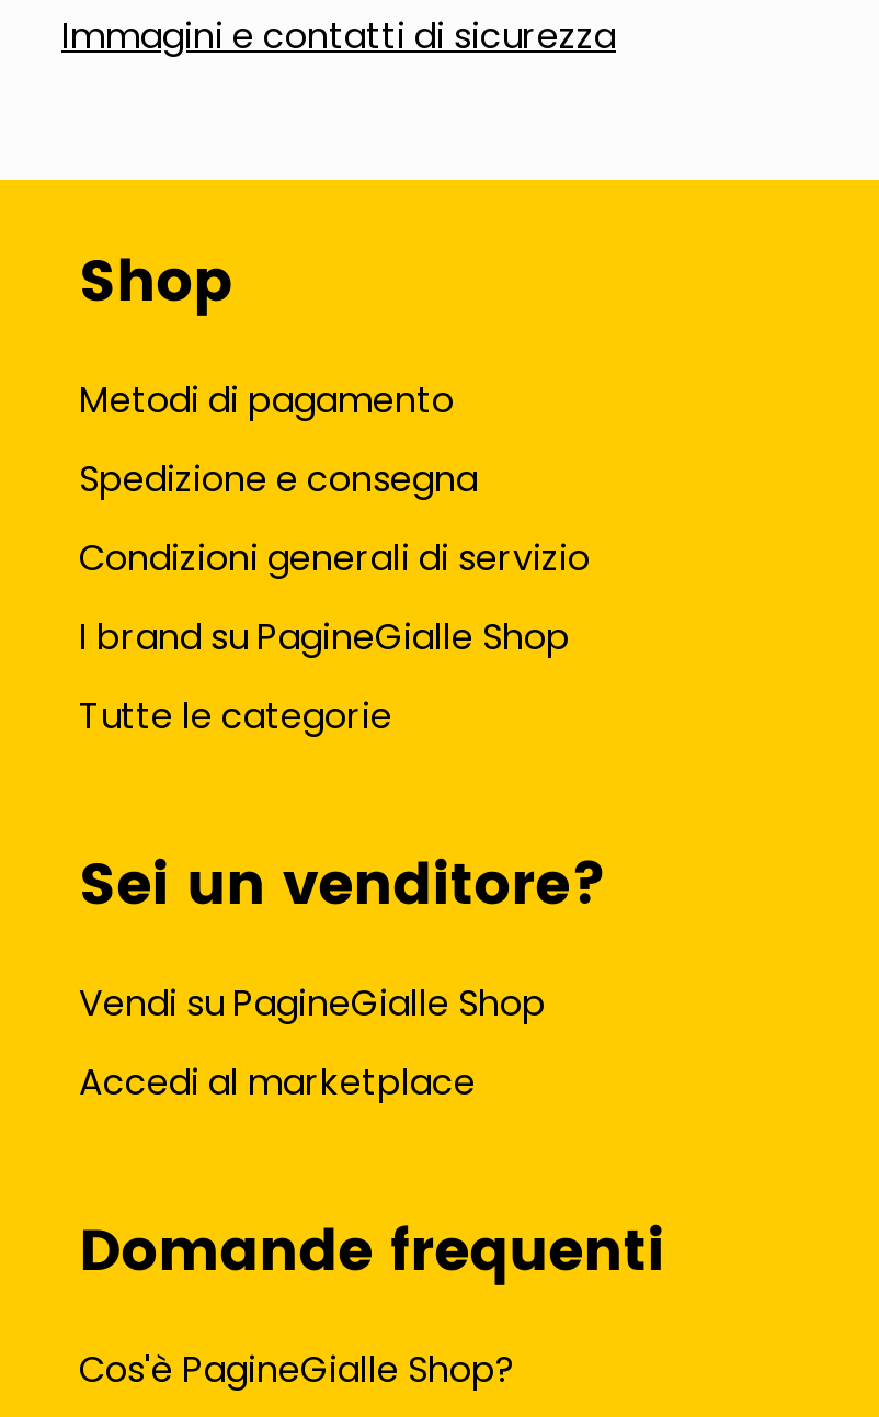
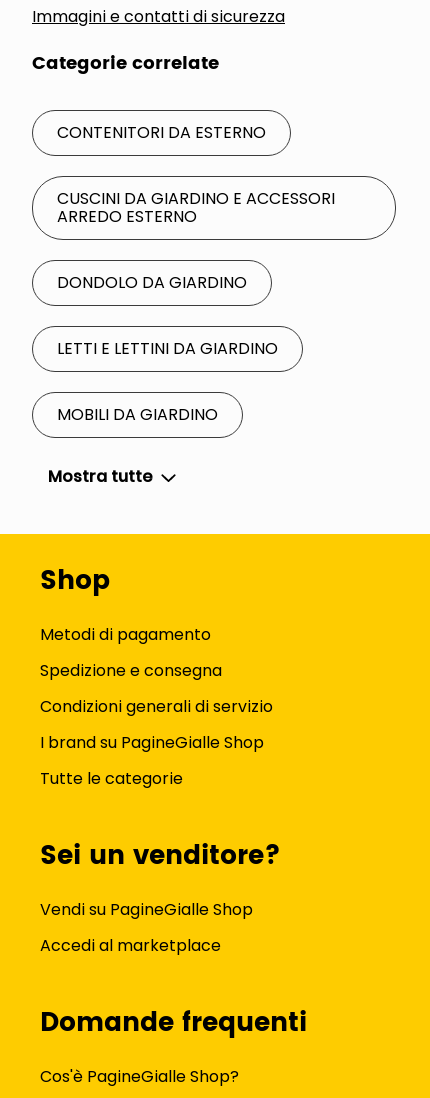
+ Categorie correlate
+ CONTENITORI DA ESTERNO
+ CUSCINI DA GIARDINO E ACCESSORI
+ ARREDO ESTERNO
+ DONDOLO DA GIARDINO
+ LETTI E LETTINI DA GIARDINO
+ MOBILI DA GIARDINO
+ Mostra tutte
